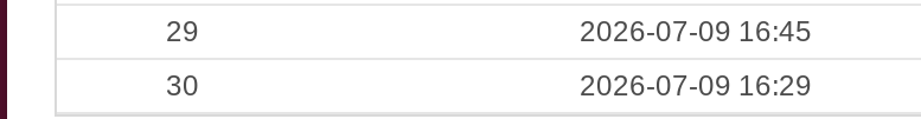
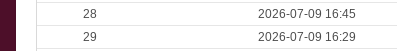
- 29
+ 28

- 30
+ 29
